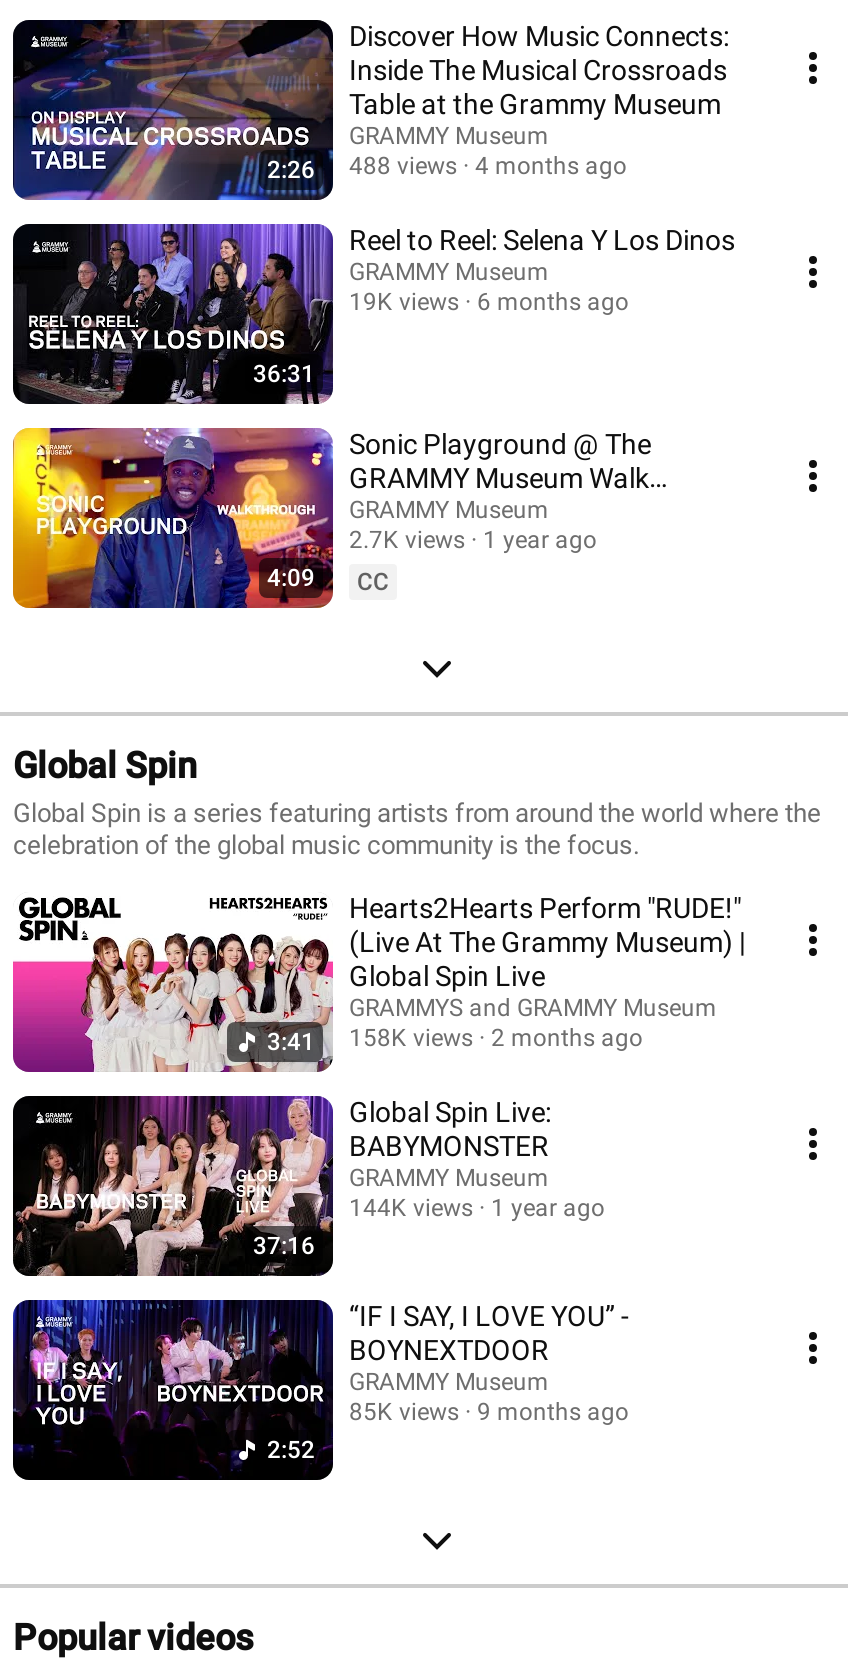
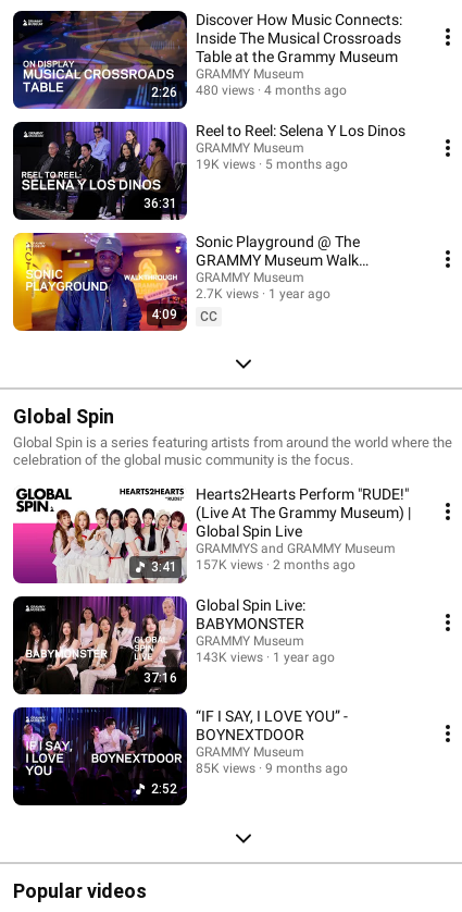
- 2:26 488 views 4 months ago
+ 2:26 480 views 4 months ago

- 19K views 6 months ago
+ 19K views 5 months ago

- 3:41 158K views 2 months ago
+ 3:41 157K views 2 months ago

- 144K views 1 year ago
+ 143K views 1 year ago
